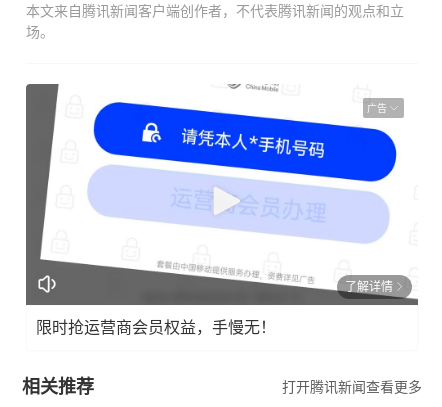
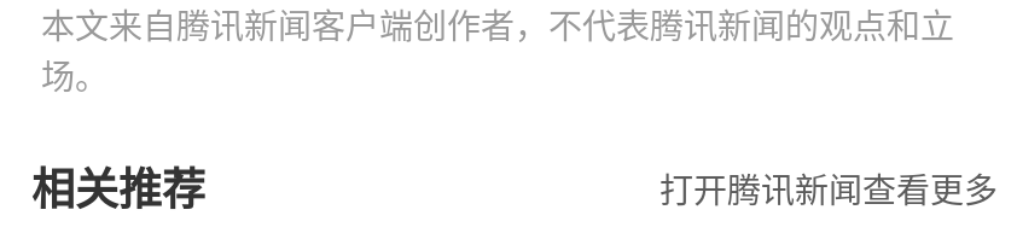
- [image]
- 广告

- 了解详情
- 限时抢运营商会员权益，手慢无！
